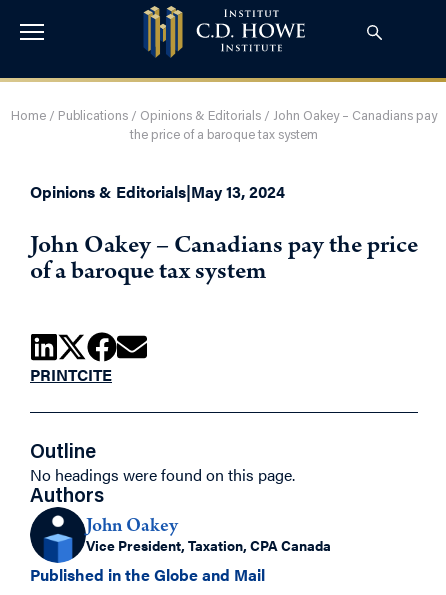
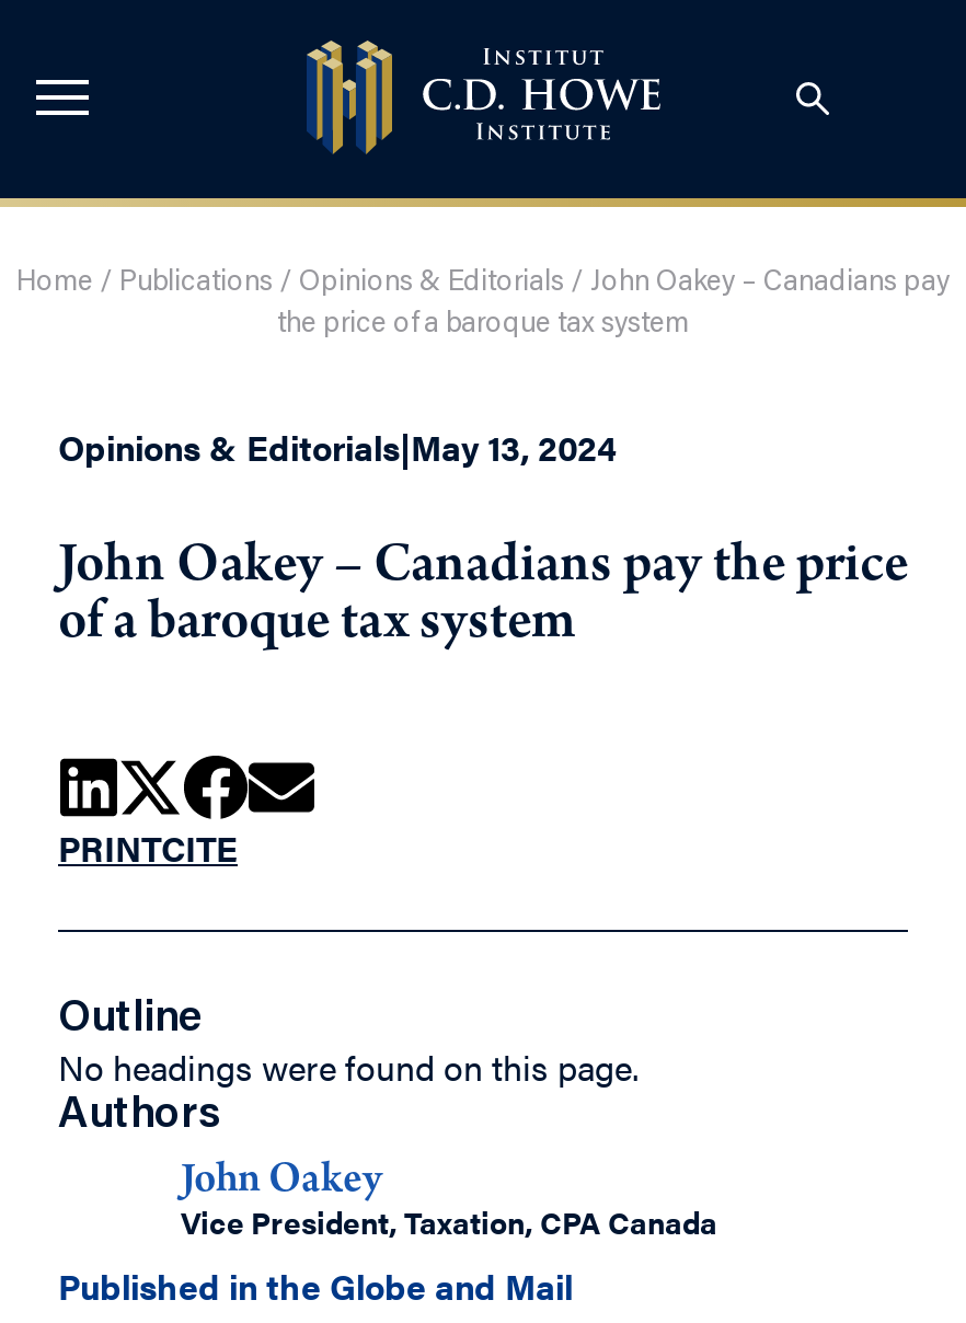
- [image]
